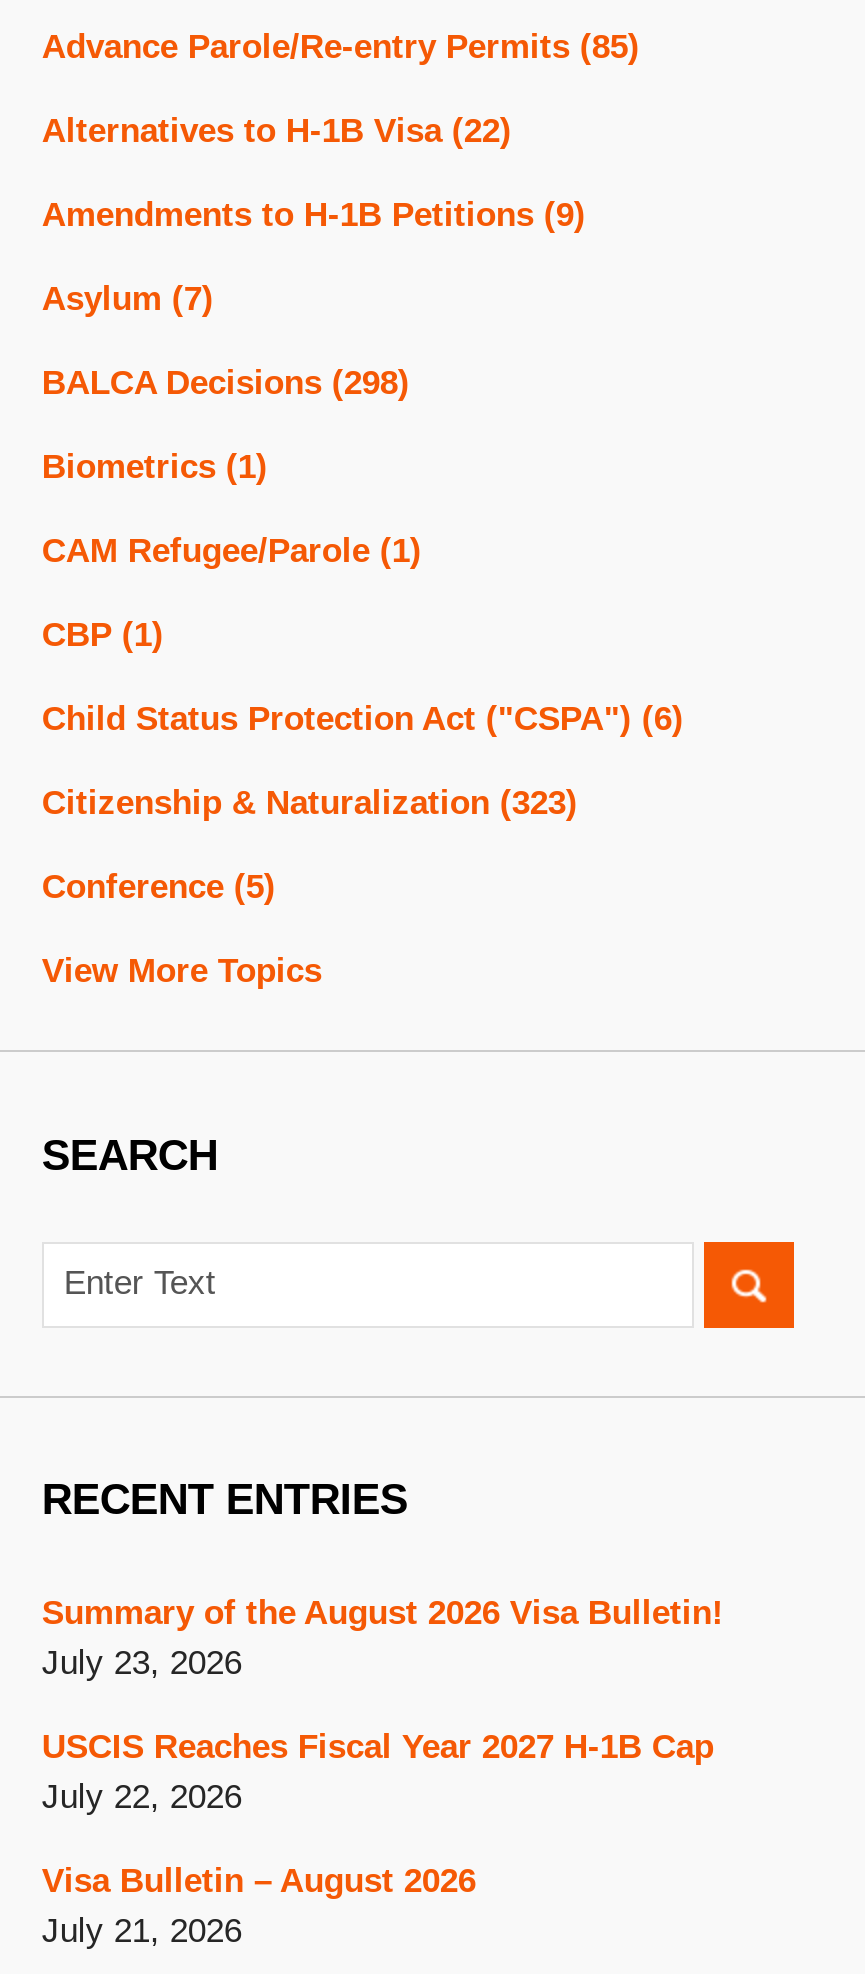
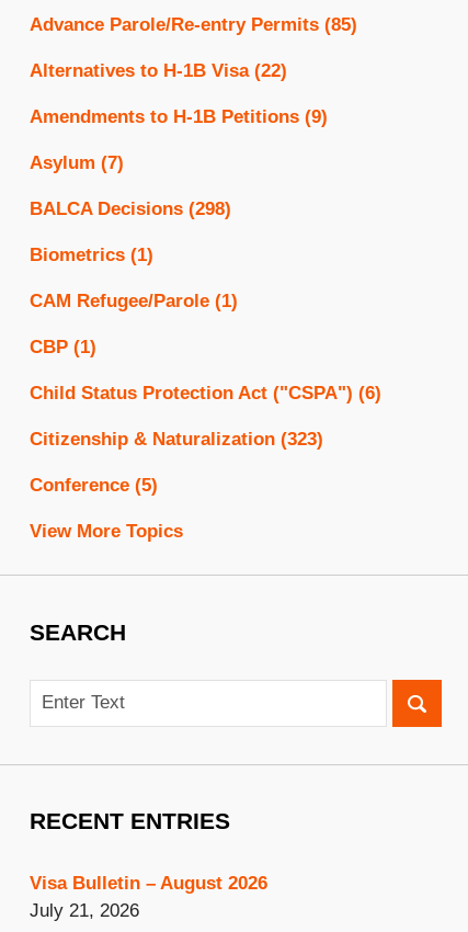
- Summary of the August 2026 Visa Bulletin!
- July 23, 2026
- USCIS Reaches Fiscal Year 2027 H-1B Cap
- July 22, 2026
